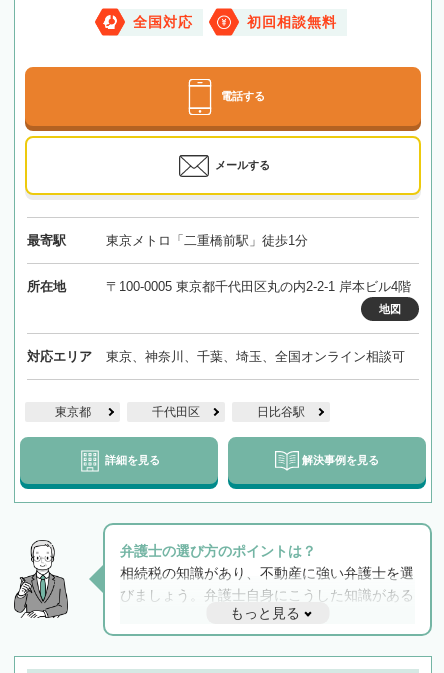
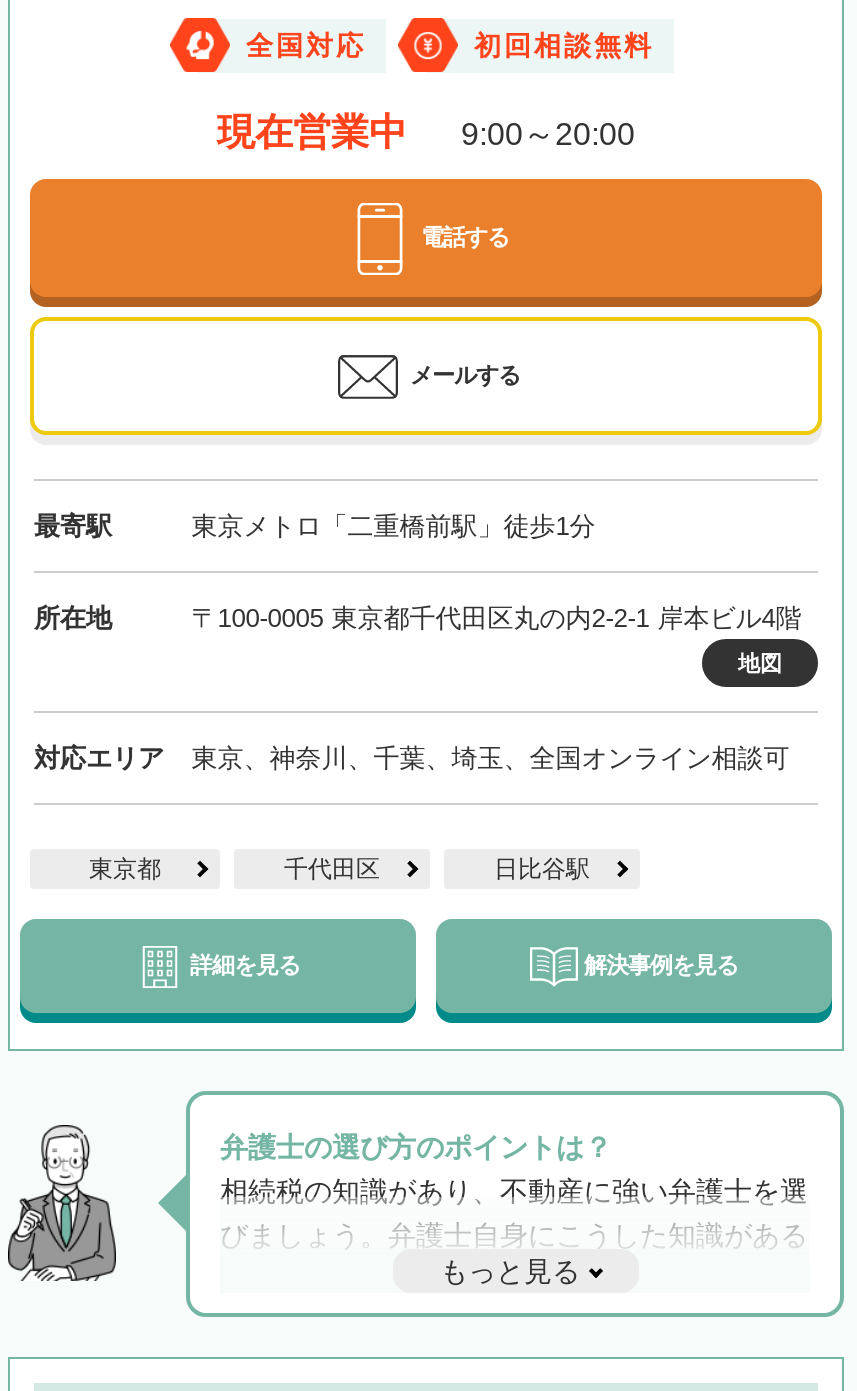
+ 現在営業中
+ 9:00～20:00
